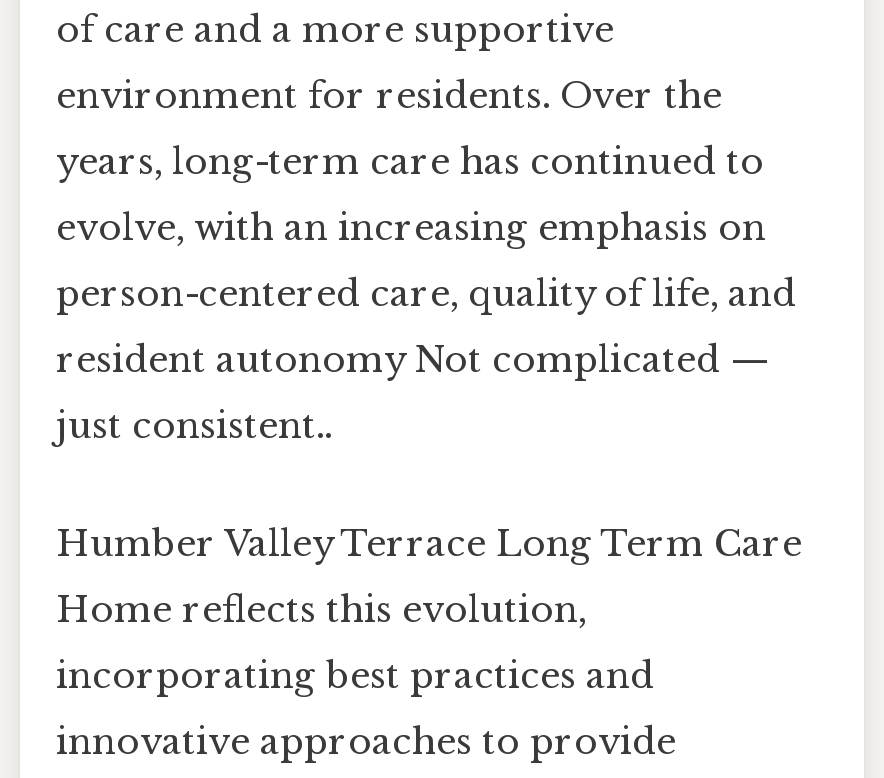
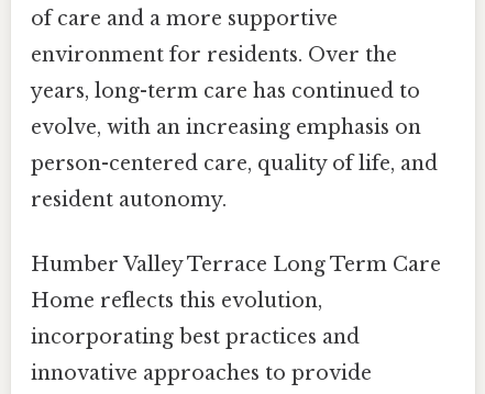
- resident autonomy Not complicated —
- just consistent..
+ resident autonomy.
